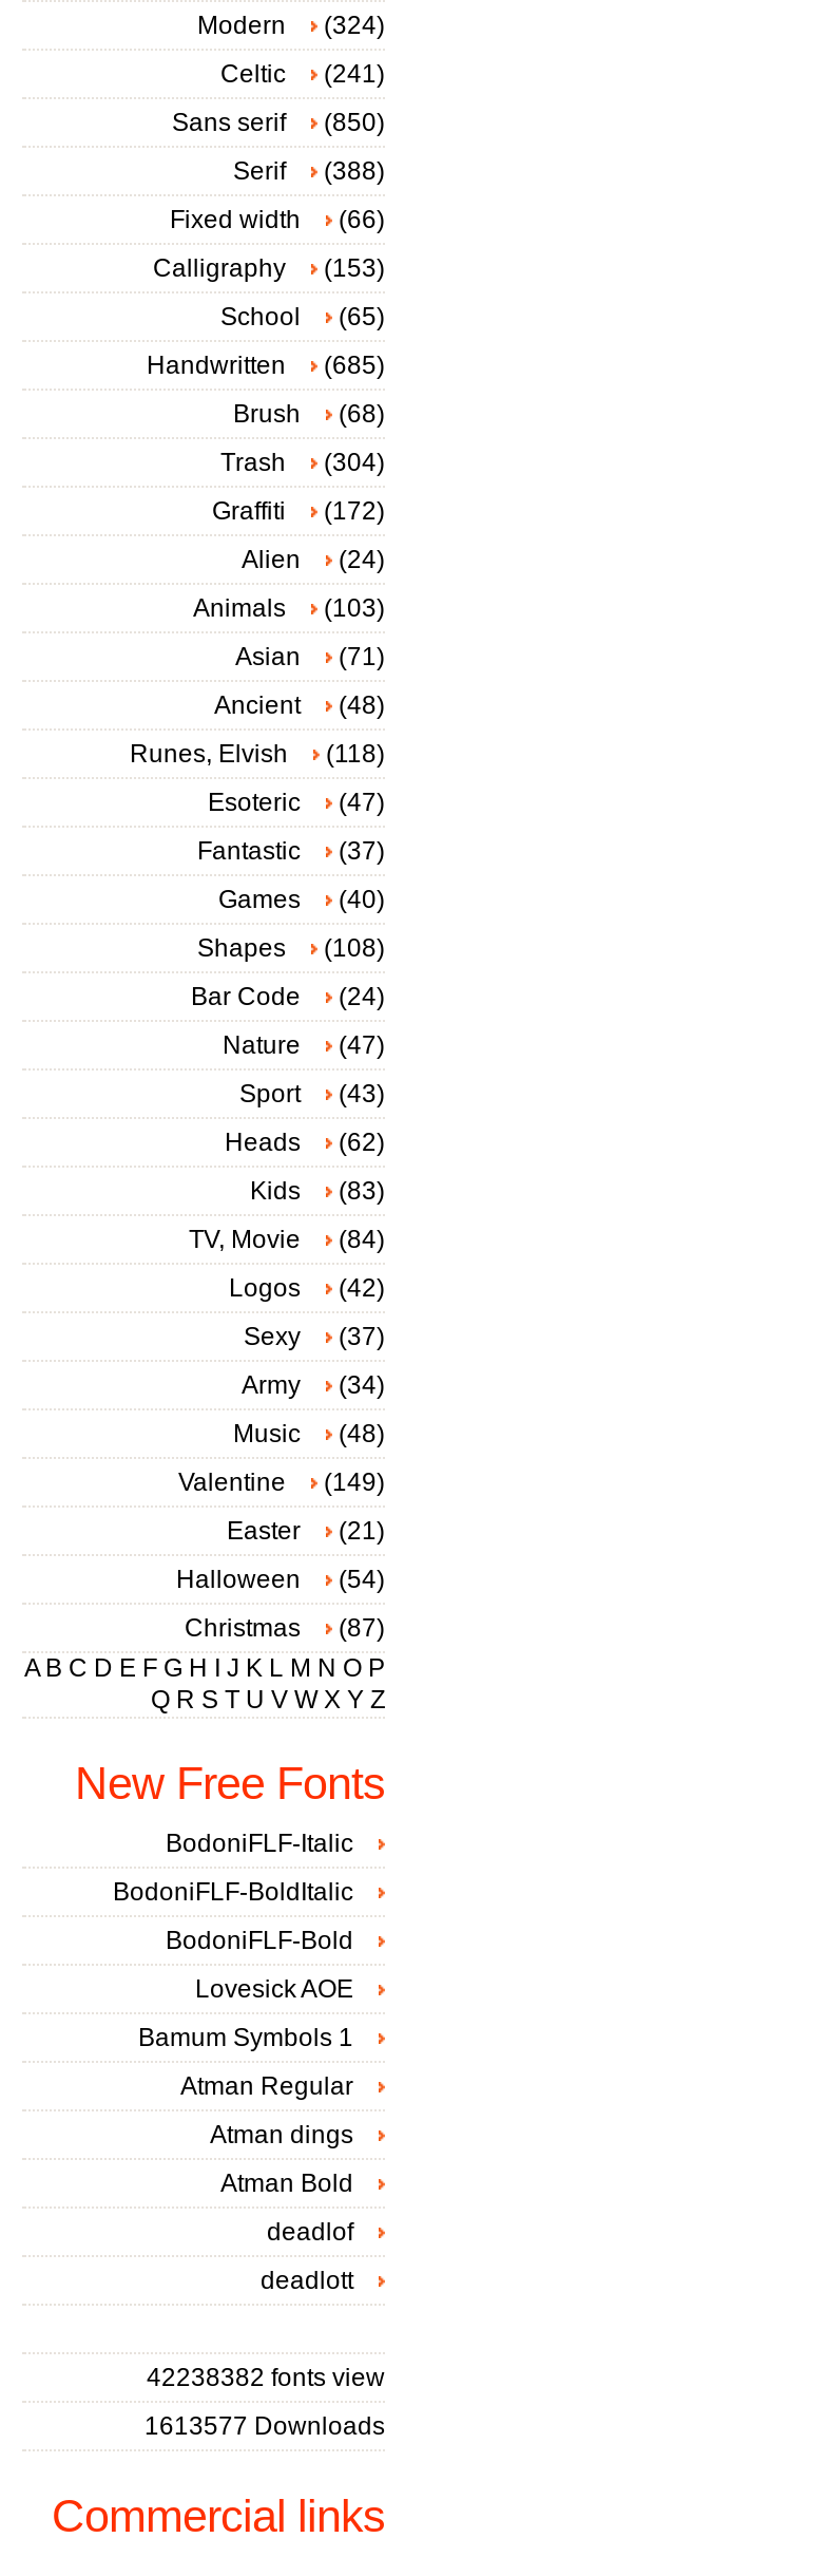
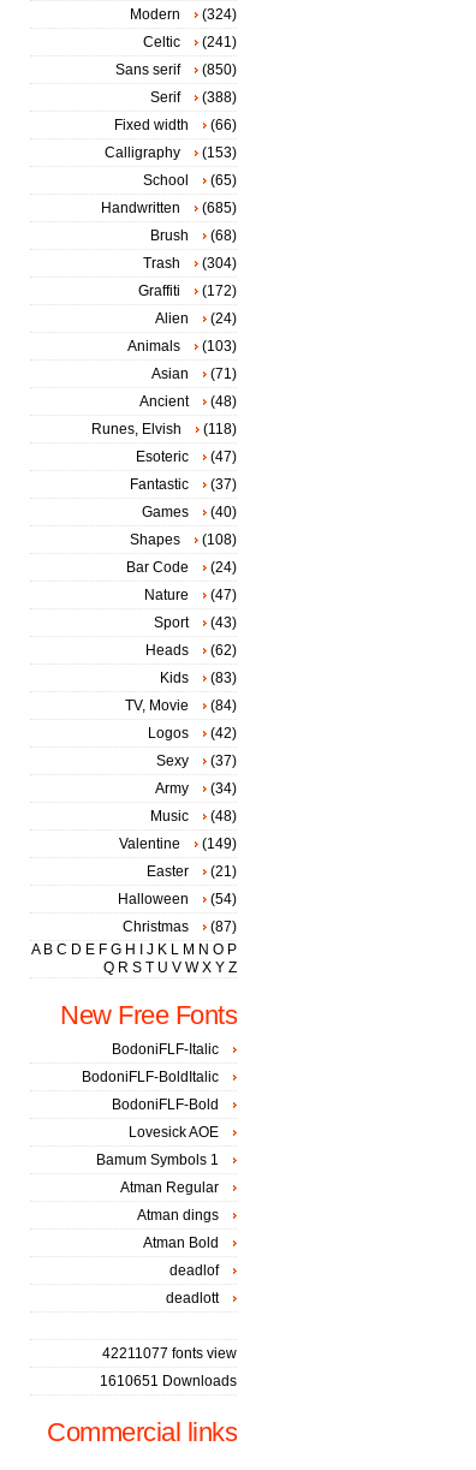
- 42238382 fonts view
+ 42211077 fonts view

- 1613577 Downloads
+ 1610651 Downloads
